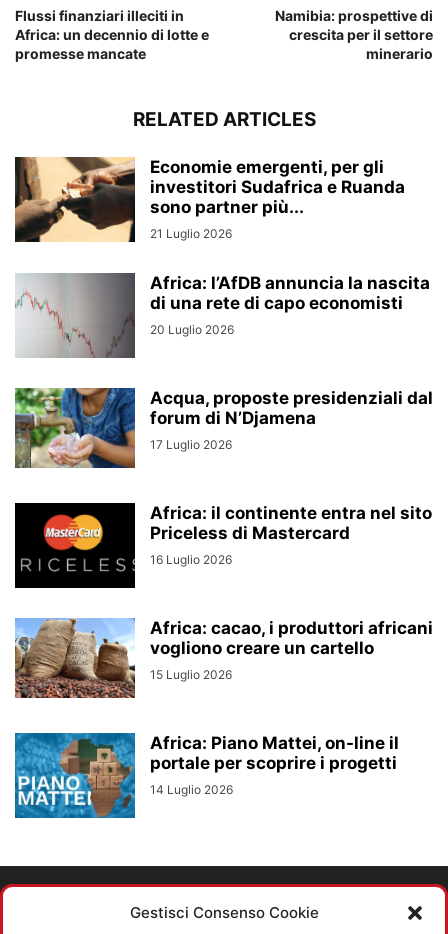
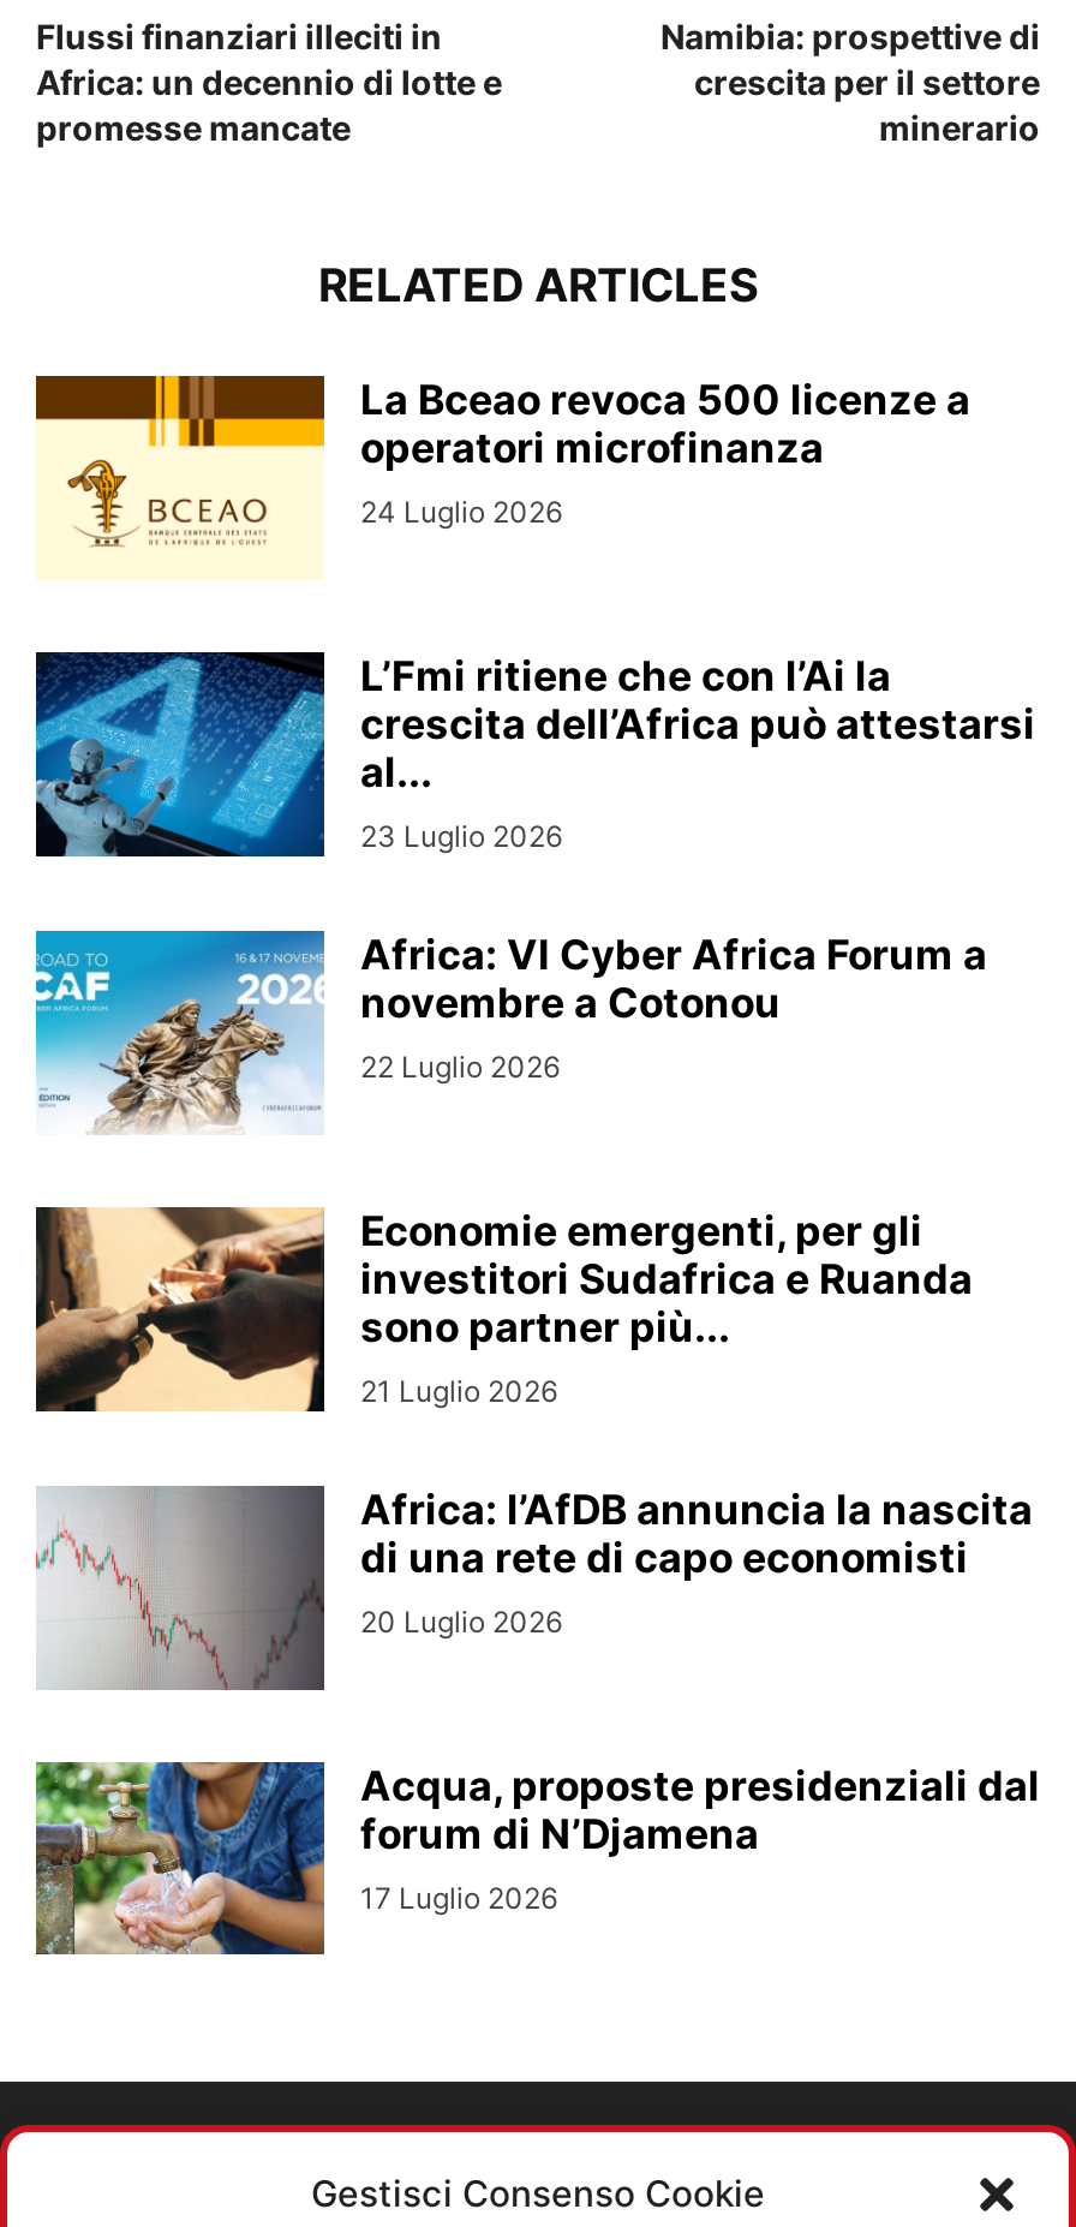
+ [image]
+ L’Fmi ritiene che con l’Ai la
+ crescita dell’Africa può attestarsi
+ al...
+ 23 Luglio 2026
+ Africa: VI Cyber Africa Forum a
+ novembre a Cotonou
+ 22 Luglio 2026

+ [image]

+ [image]
+ La Bceao revoca 500 licenze a
+ operatori microfinanza
+ 24 Luglio 2026

moved down: [image] | Economie emergenti, per gli | investitori Sudafrica e Ruanda | ... | forum di N’Djamena | 17 Luglio 2026

- [image]
- Africa: il continente entra nel sito
- Priceless di Mastercard
- 16 Luglio 2026

- [image]
- Africa: cacao, i produttori africani
- vogliono creare un cartello
- 15 Luglio 2026

- [image]
- Africa: Piano Mattei, on-line il
- portale per scoprire i progetti
- 14 Luglio 2026
